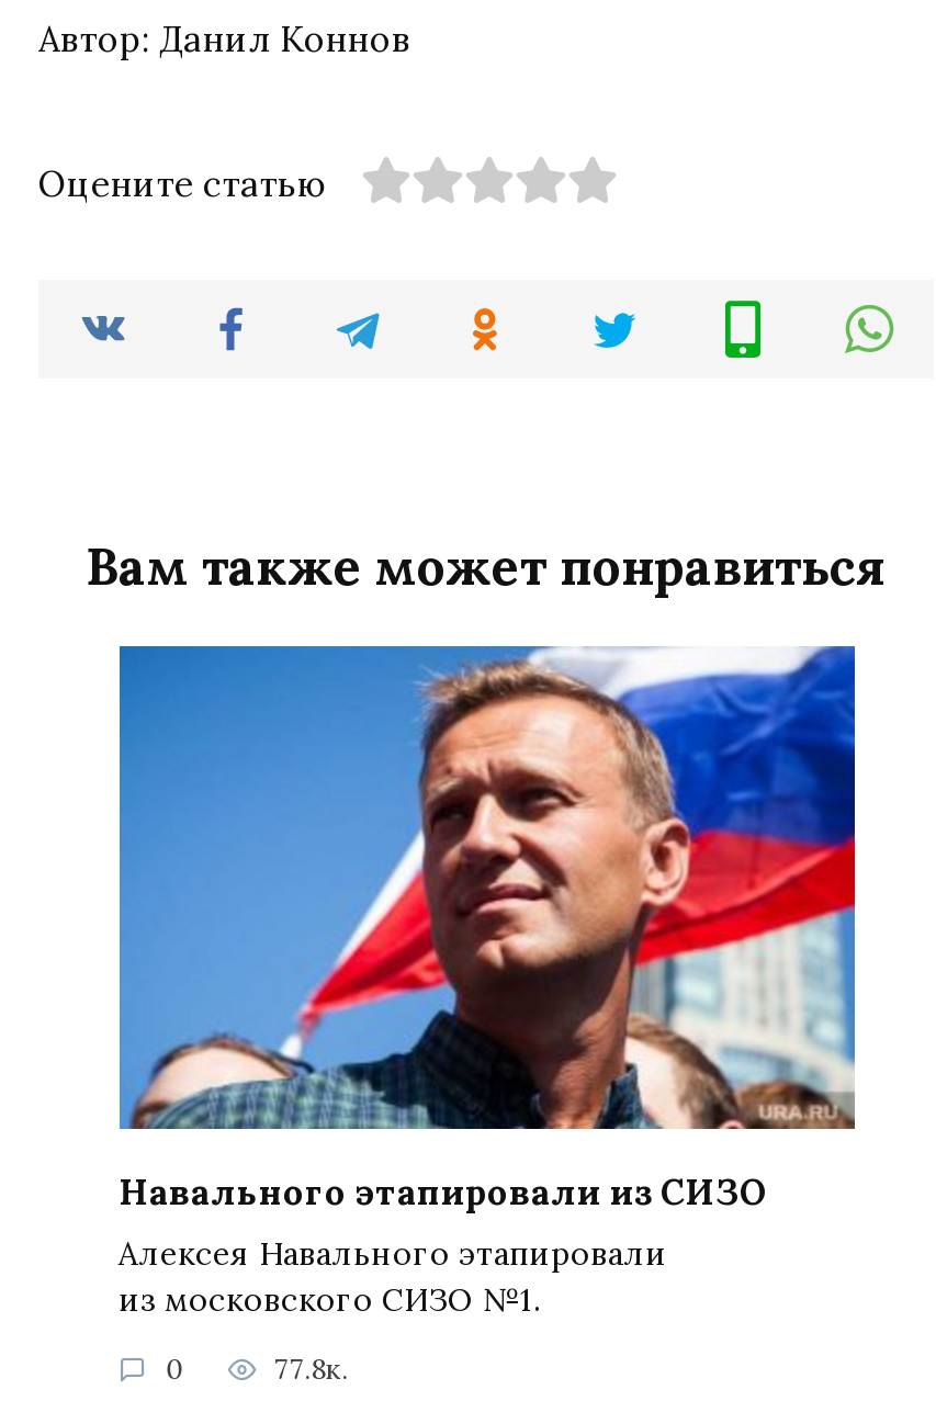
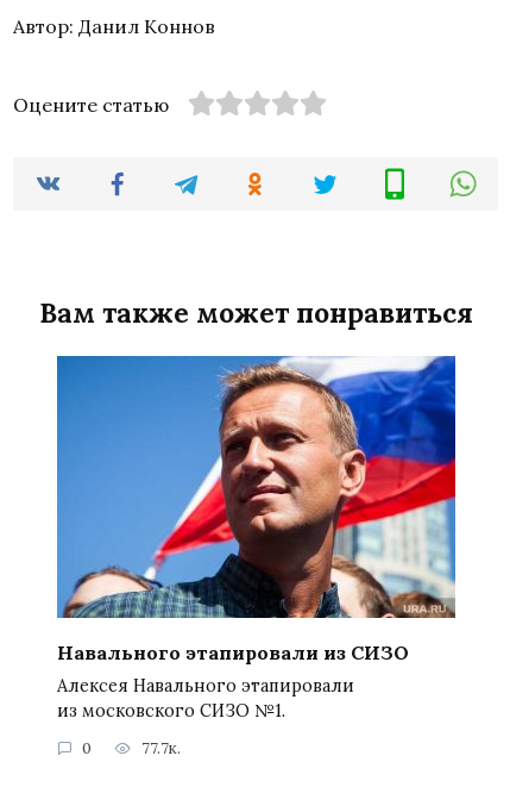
- 77.8к.
+ 77.7к.
